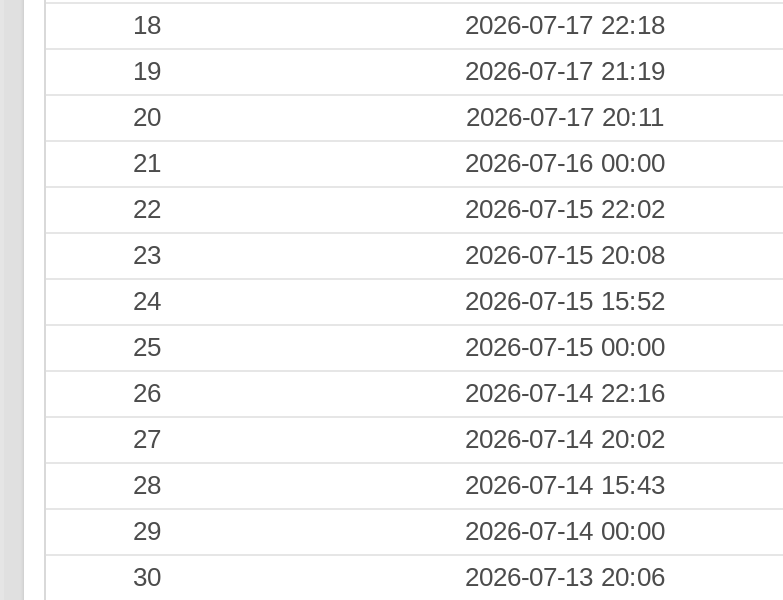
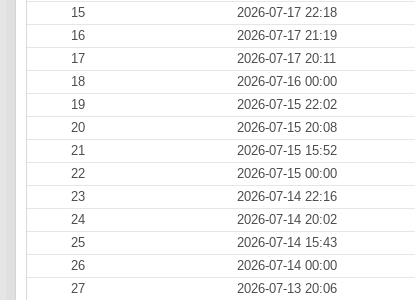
- 18
+ 15

- 19
+ 16

- 20
+ 17

- 21
+ 18

- 22
+ 19

- 23
+ 20

- 24
+ 21

- 25
+ 22

- 26
+ 23

- 27
+ 24

- 28
+ 25

- 29
+ 26

- 30
+ 27
